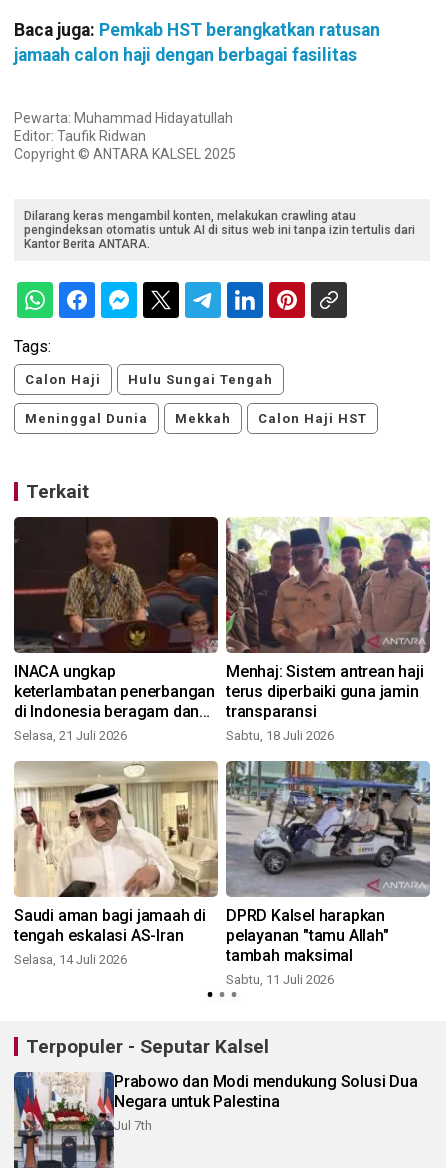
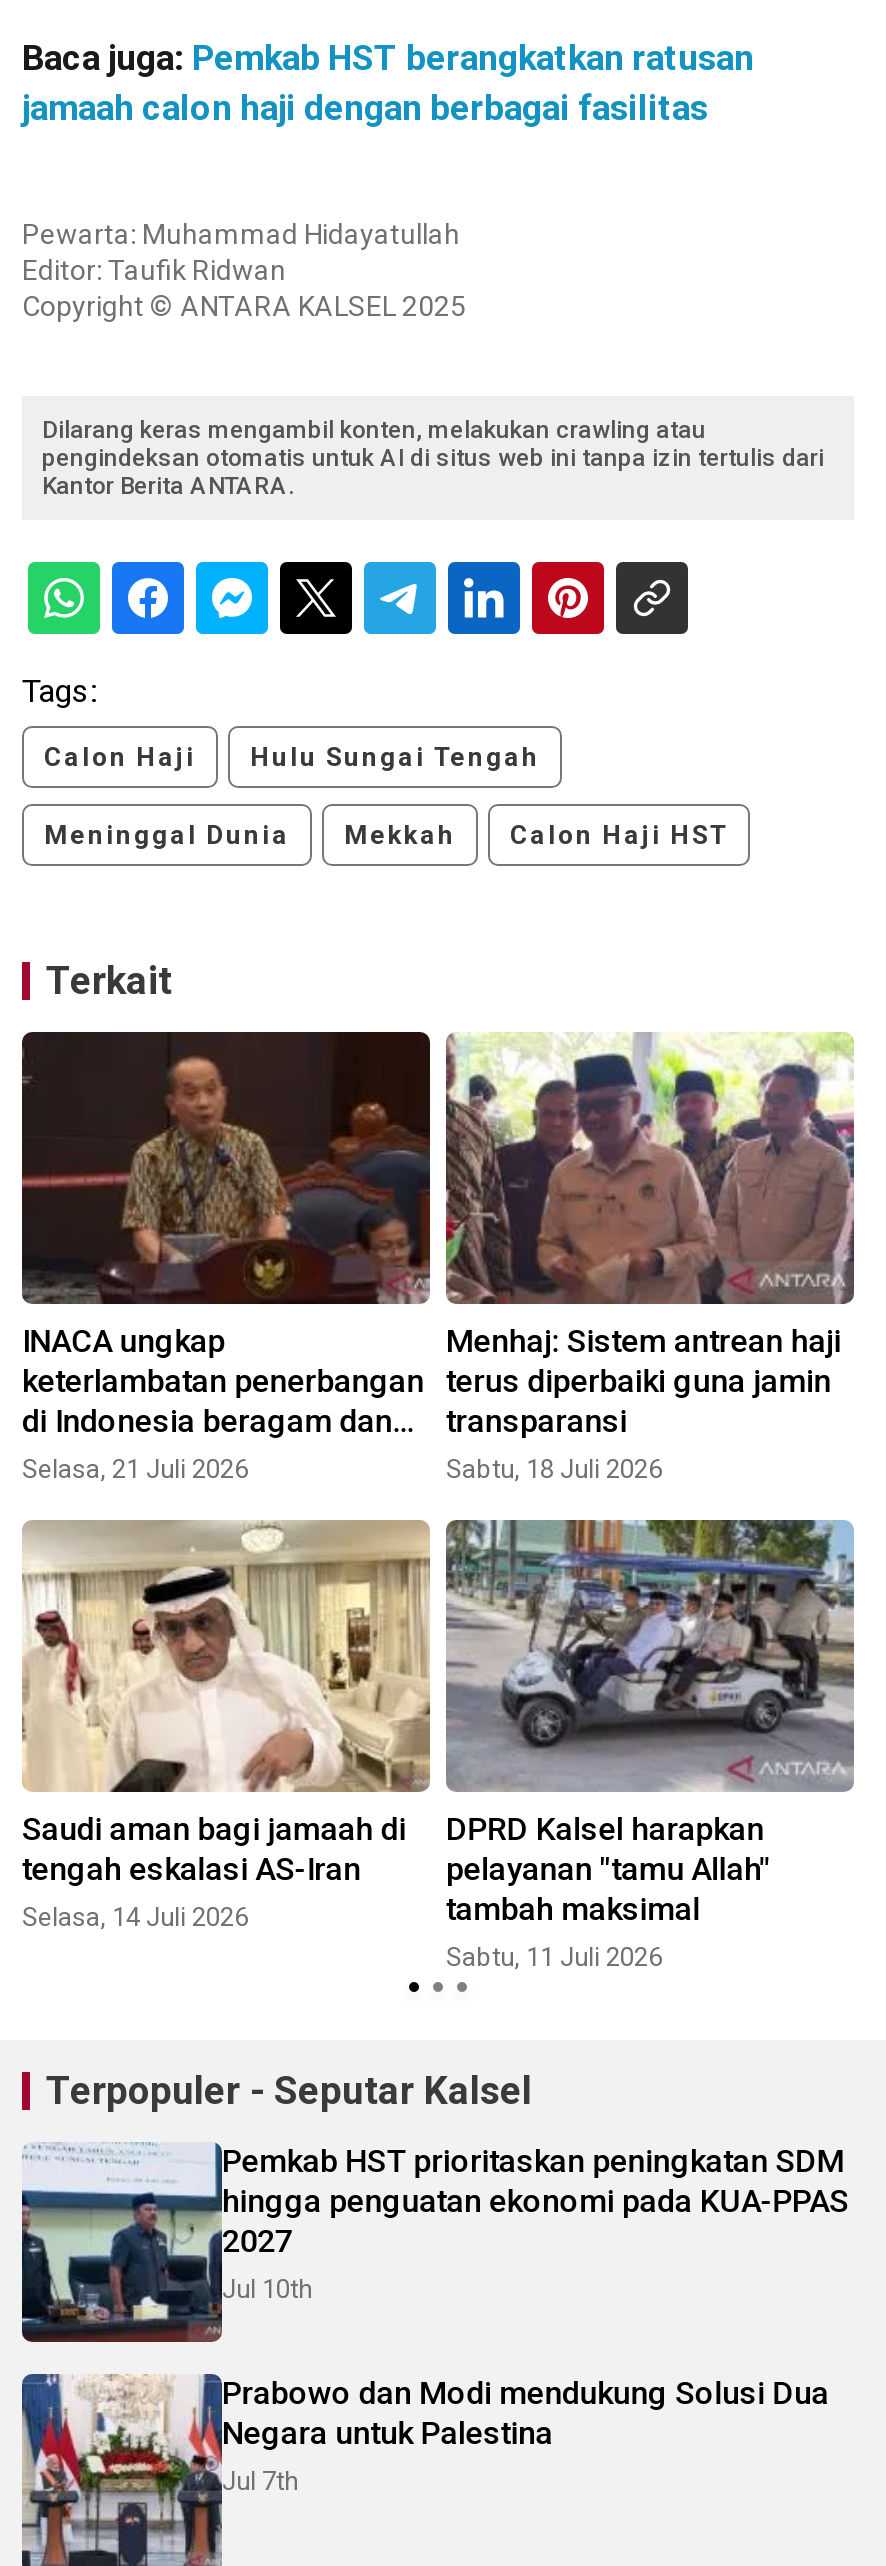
+ [image]
+ Pemkab HST prioritaskan peningkatan SDM
+ hingga penguatan ekonomi pada KUA-PPAS
+ 2027
+ Jul 10th
